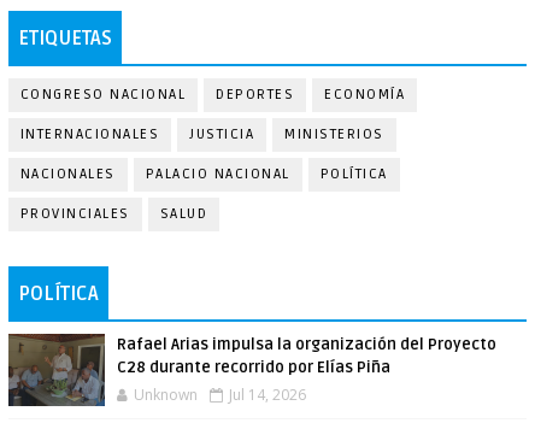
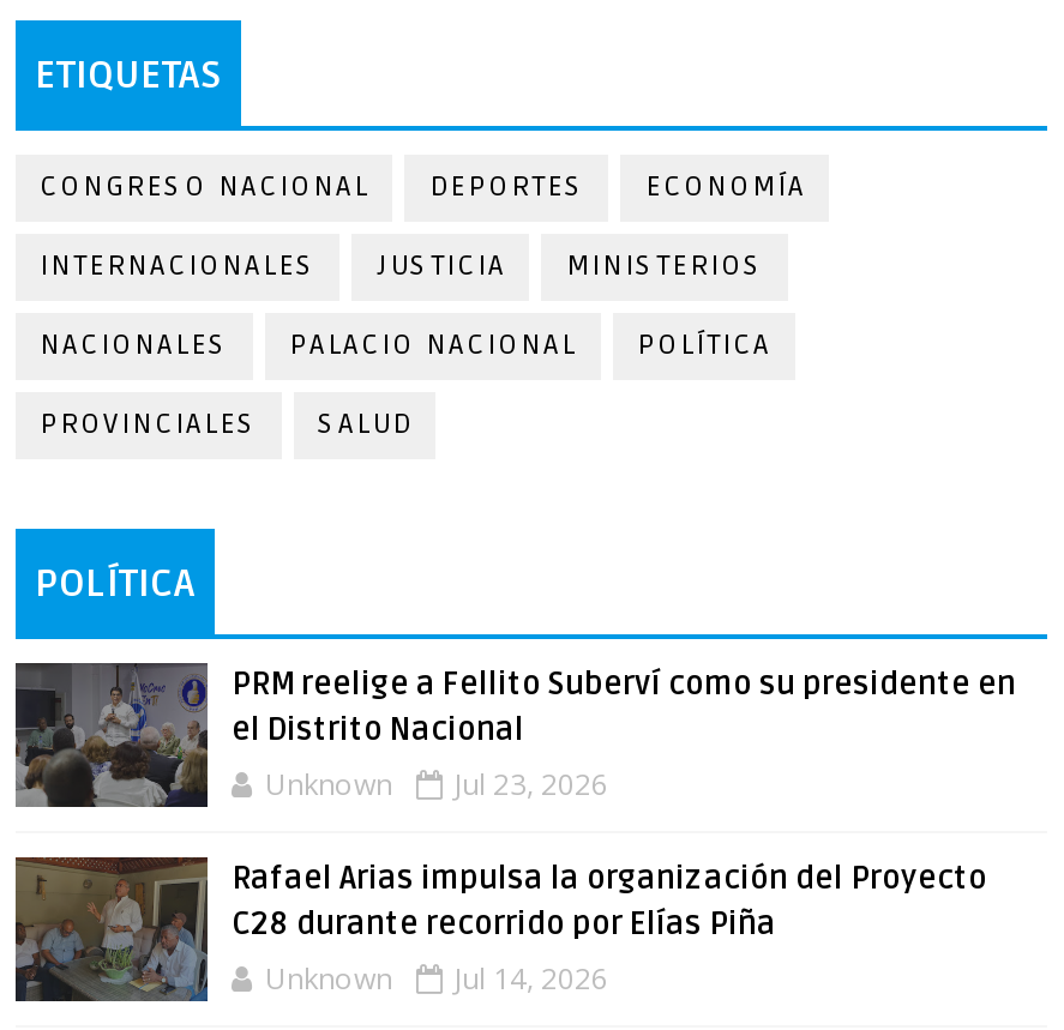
+ [image]
+ PRM reelige a Fellito Suberví como su presidente en
+ el Distrito Nacional
+ Unknown
+ Jul 23, 2026
